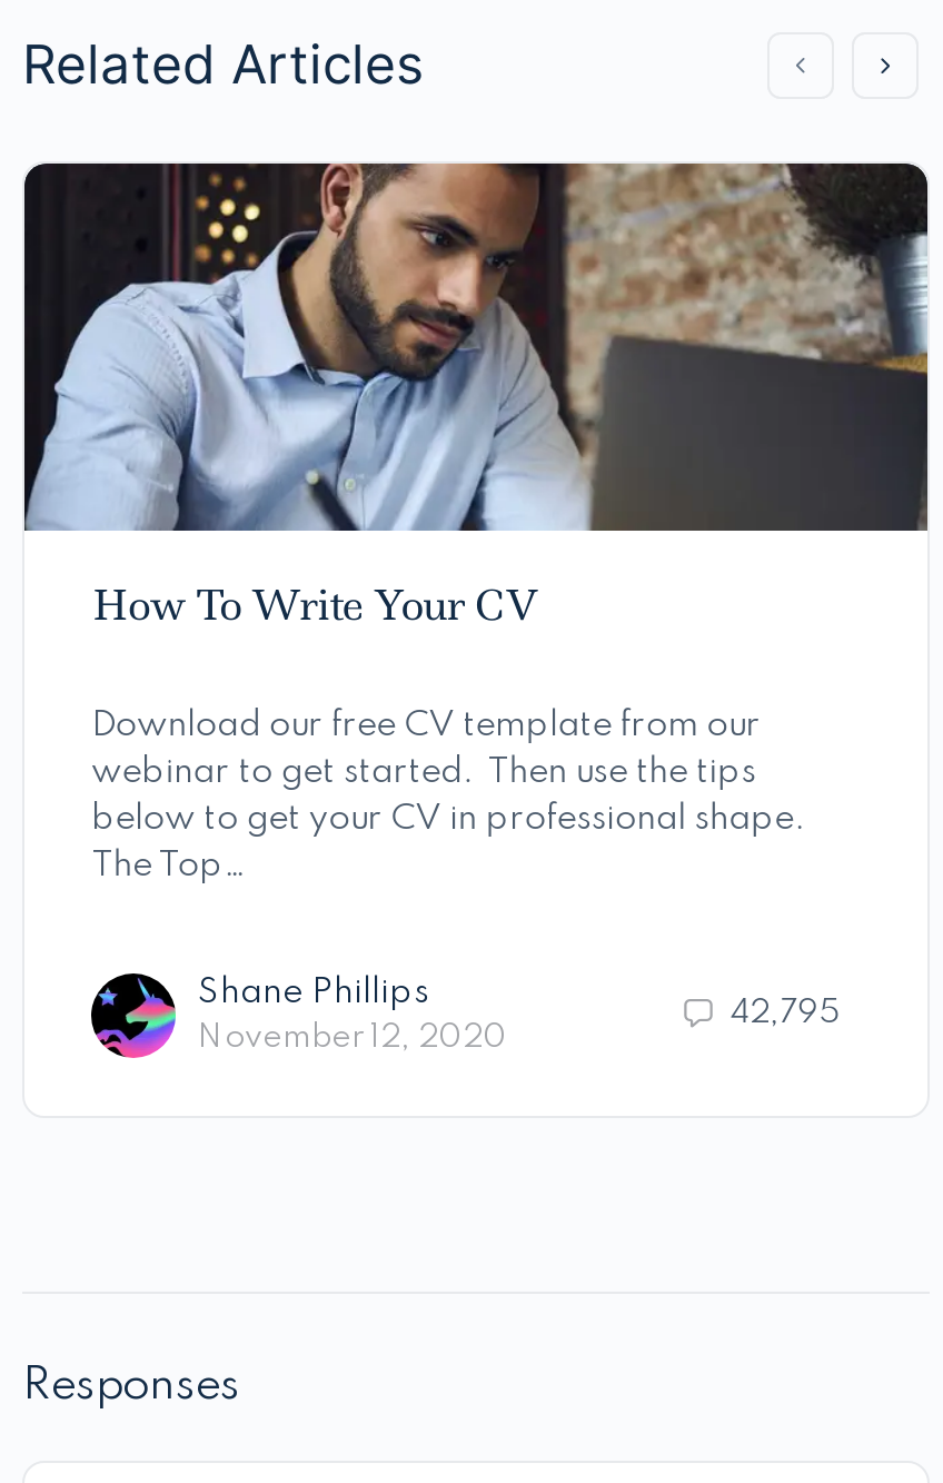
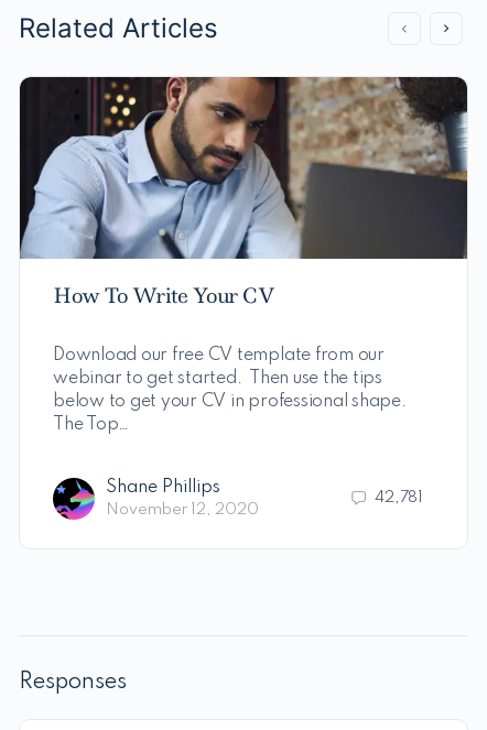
- 42,795
+ 42,781
